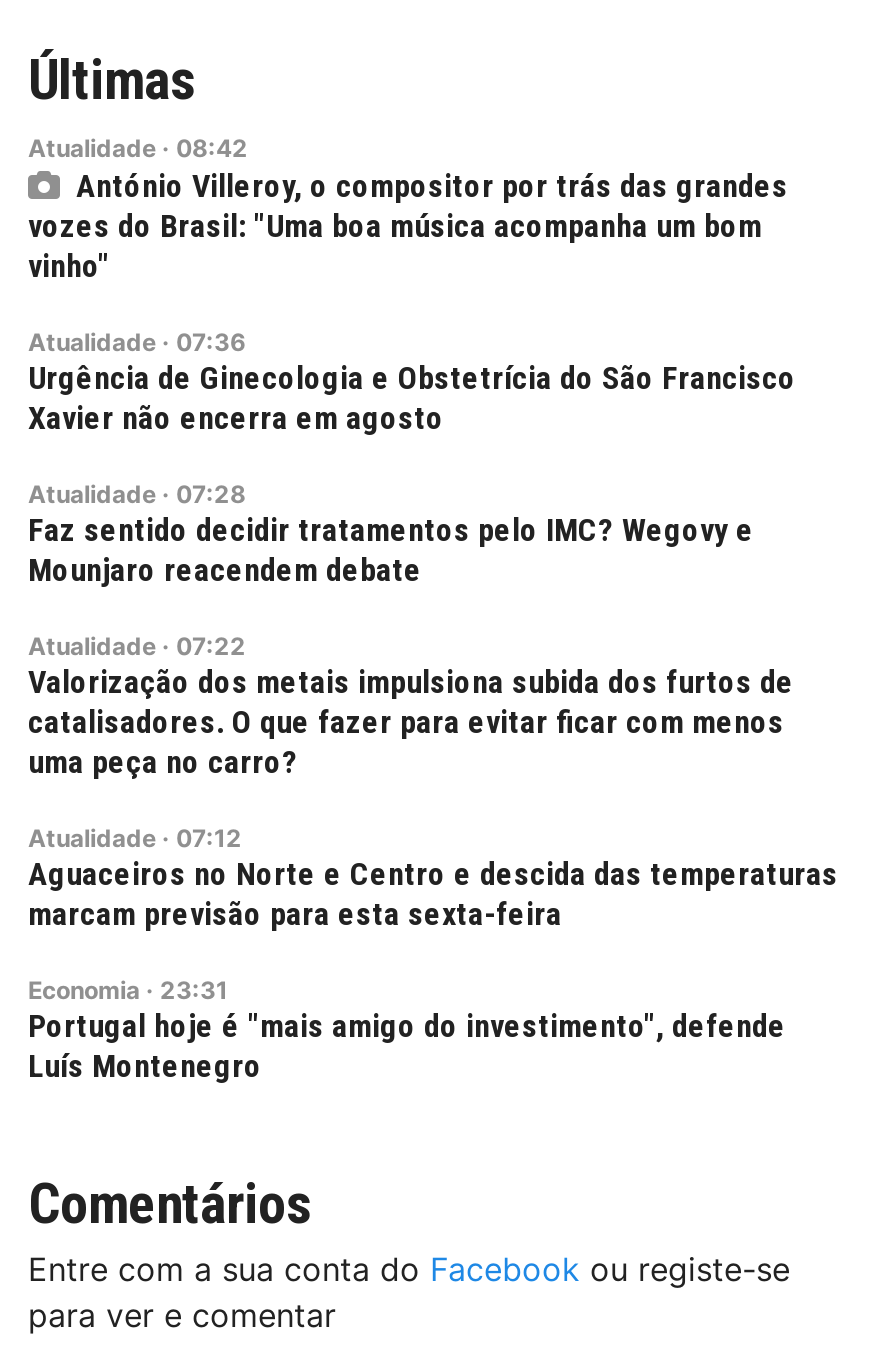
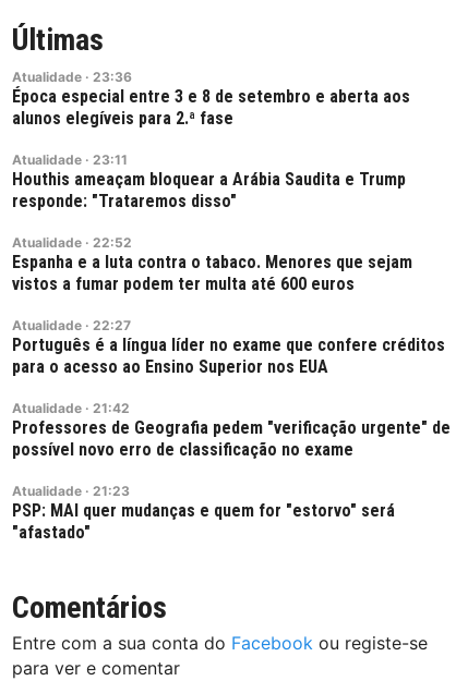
- Atualidade · 08:42
- António Villeroy, o compositor por trás das grandes
- vozes do Brasil: "Uma boa música acompanha um bom
- vinho"
+ Atualidade · 23:36
+ Época especial entre 3 e 8 de setembro e aberta aos
+ alunos elegíveis para 2.ª fase

- Atualidade · 07:36
- Urgência de Ginecologia e Obstetrícia do São Francisco
- Xavier não encerra em agosto
+ Atualidade · 23:11
+ Houthis ameaçam bloquear a Arábia Saudita e Trump
+ responde: "Trataremos disso"

- Atualidade · 07:28
- Faz sentido decidir tratamentos pelo IMC? Wegovy e
- Mounjaro reacendem debate
+ Atualidade · 22:52
+ Espanha e a luta contra o tabaco. Menores que sejam
+ vistos a fumar podem ter multa até 600 euros

- Atualidade · 07:22
- Valorização dos metais impulsiona subida dos furtos de
- catalisadores. O que fazer para evitar ficar com menos
- uma peça no carro?
+ Atualidade · 22:27
+ Português é a língua líder no exame que confere créditos
+ para o acesso ao Ensino Superior nos EUA

- Atualidade · 07:12
- Aguaceiros no Norte e Centro e descida das temperaturas
- marcam previsão para esta sexta-feira
+ Atualidade · 21:42
+ Professores de Geografia pedem "verificação urgente" de
+ possível novo erro de classificação no exame

- Economia · 23:31
- Portugal hoje é "mais amigo do investimento", defende
- Luís Montenegro
+ Atualidade · 21:23
+ PSP: MAI quer mudanças e quem for "estorvo" será
+ "afastado"
